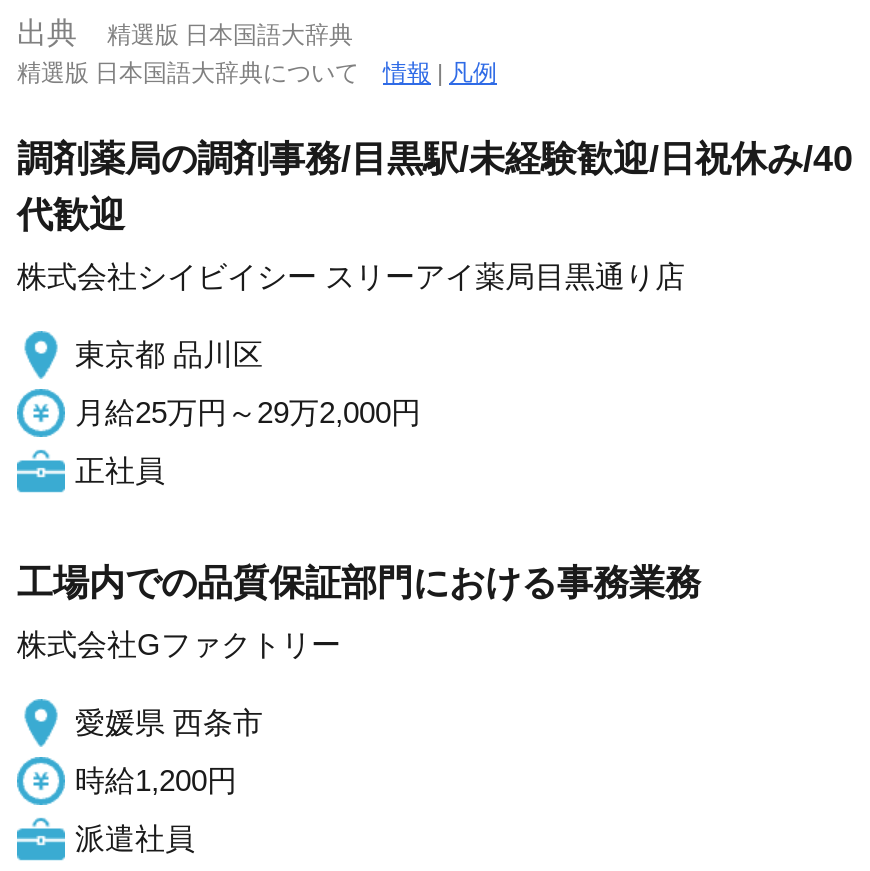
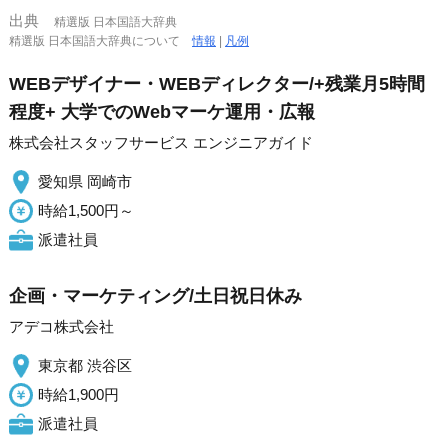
- 調剤薬局の調剤事務/目黒駅/未経験歓迎/日祝休み/40
- 代歓迎
+ WEBデザイナー・WEBディレクター/+残業月5時間
+ 程度+ 大学でのWebマーケ運用・広報

- 株式会社シイビイシー スリーアイ薬局目黒通り店
+ 株式会社スタッフサービス エンジニアガイド

- 東京都 品川区
+ 愛知県 岡崎市

- 月給25万円～29万2,000円
+ 時給1,500円～

- 正社員
+ 派遣社員

- 工場内での品質保証部門における事務業務
+ 企画・マーケティング/土日祝日休み

- 株式会社Gファクトリー
+ アデコ株式会社

- 愛媛県 西条市
+ 東京都 渋谷区

- 時給1,200円
+ 時給1,900円
